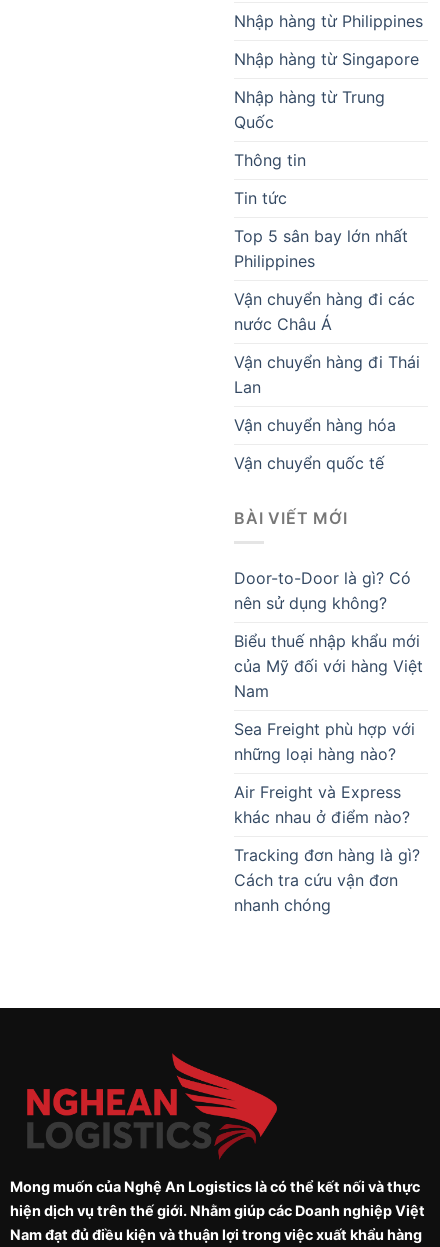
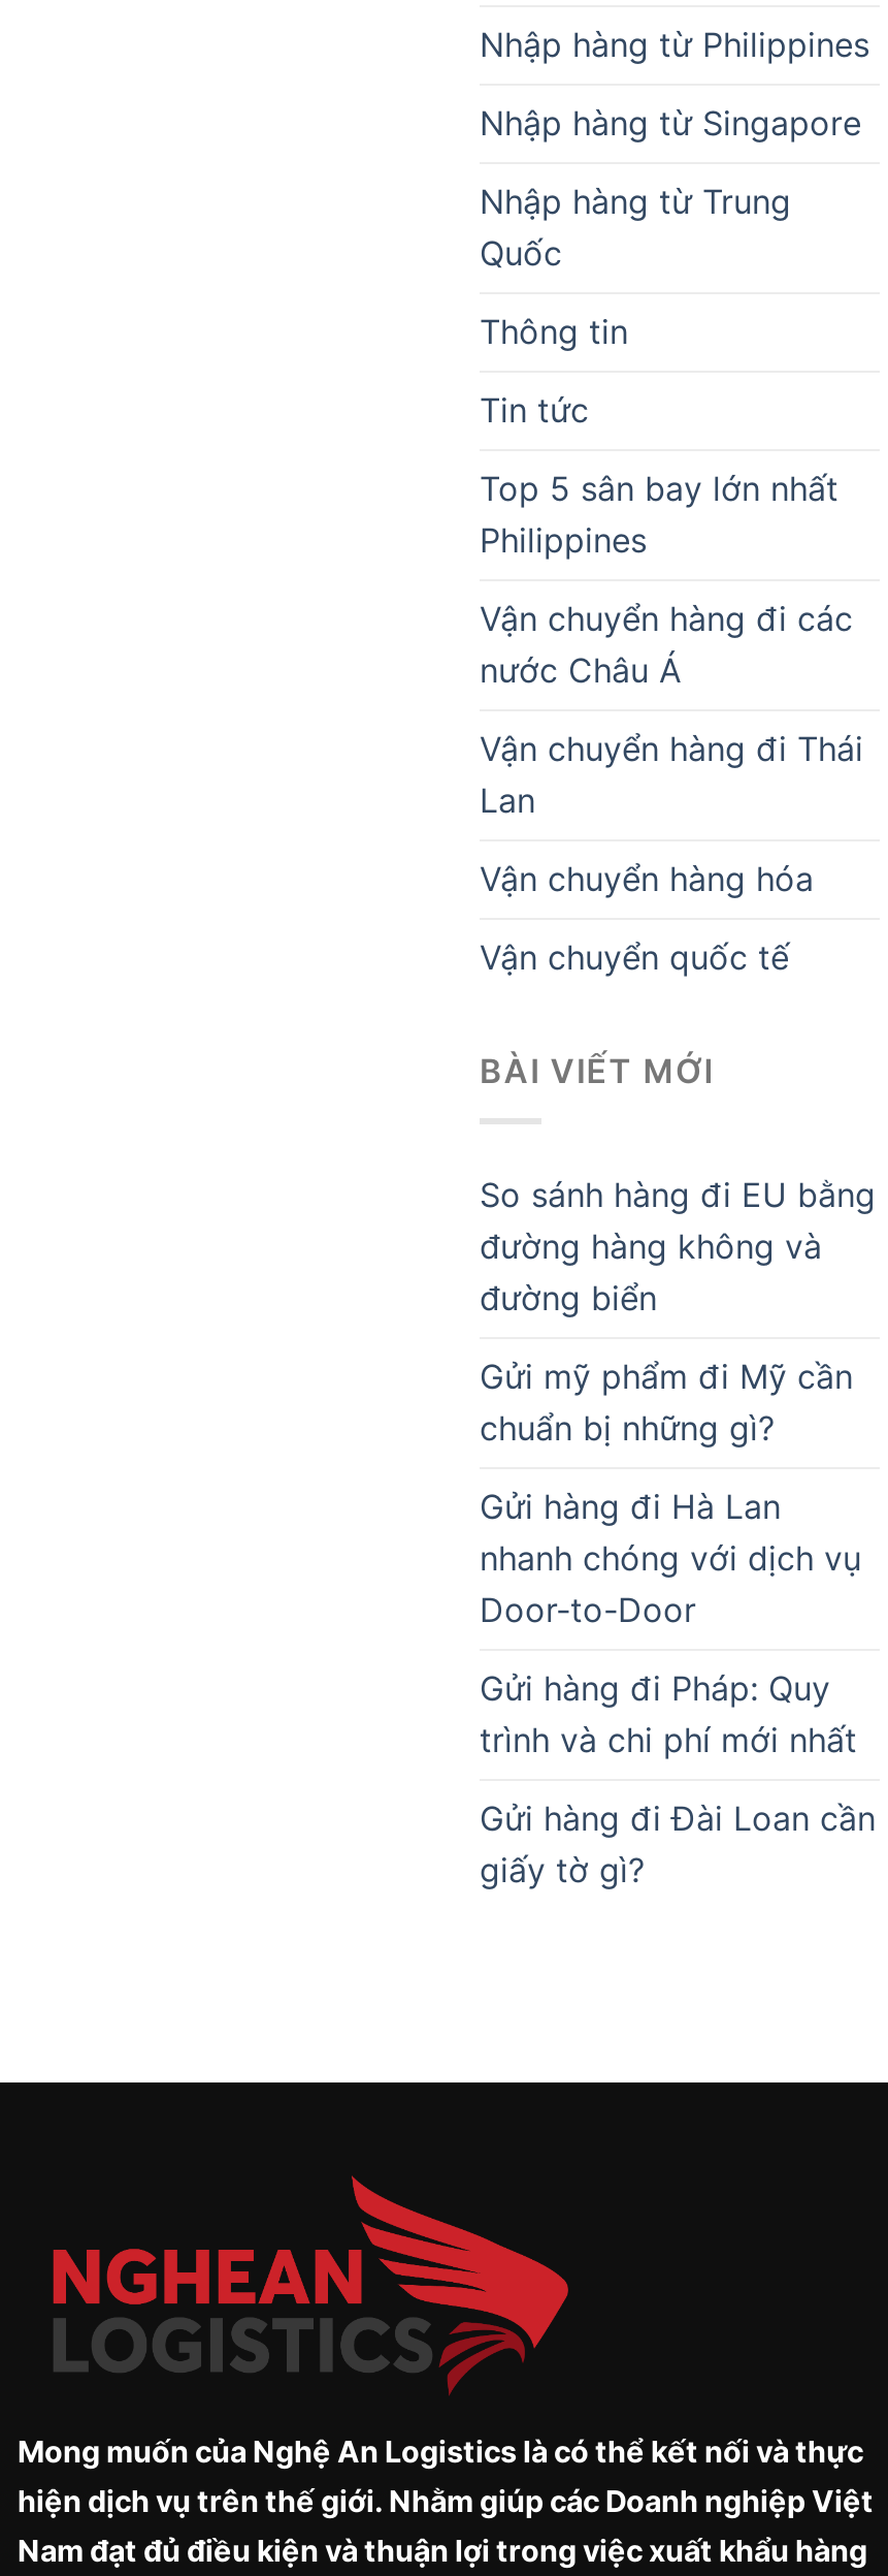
- Door-to-Door là gì? Có
- nên sử dụng không?
+ So sánh hàng đi EU bằng
+ đường hàng không và
+ đường biển

- Biểu thuế nhập khẩu mới
- của Mỹ đối với hàng Việt
- Nam
+ Gửi mỹ phẩm đi Mỹ cần
+ chuẩn bị những gì?

- Sea Freight phù hợp với
- những loại hàng nào?
+ Gửi hàng đi Hà Lan
+ nhanh chóng với dịch vụ
+ Door-to-Door

- Air Freight và Express
- khác nhau ở điểm nào?
+ Gửi hàng đi Pháp: Quy
+ trình và chi phí mới nhất

- Tracking đơn hàng là gì?
- Cách tra cứu vận đơn
- nhanh chóng
+ Gửi hàng đi Đài Loan cần
+ giấy tờ gì?
